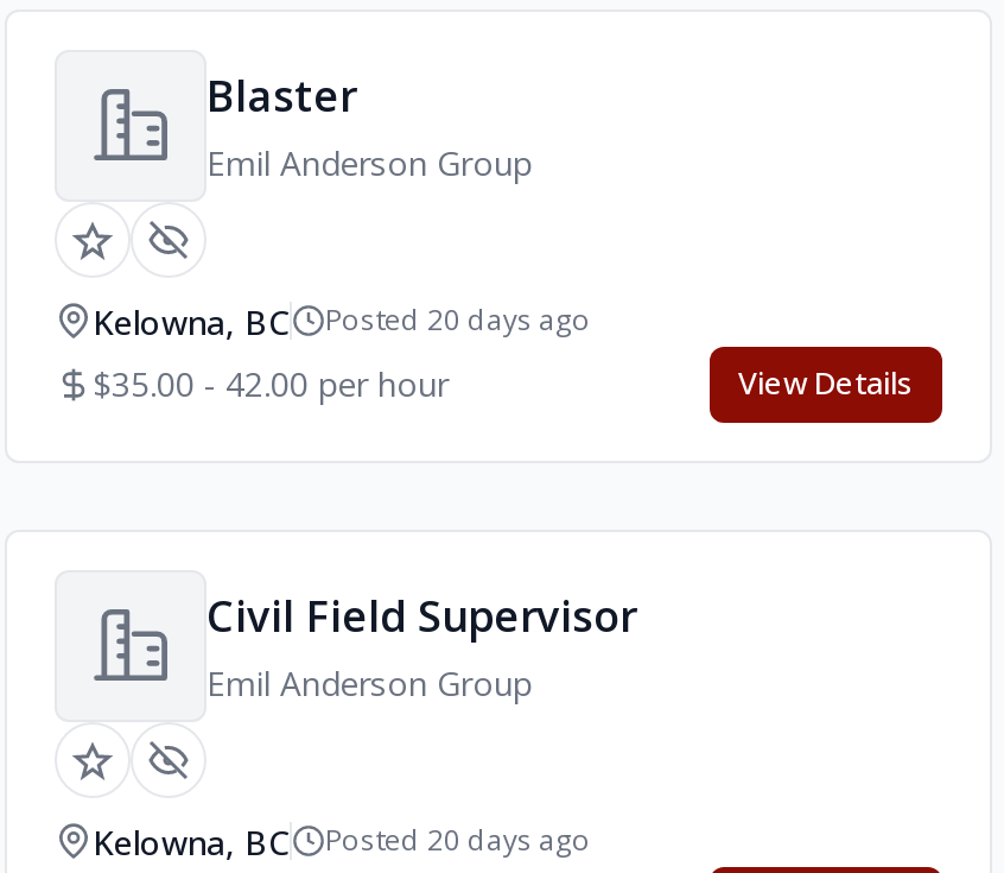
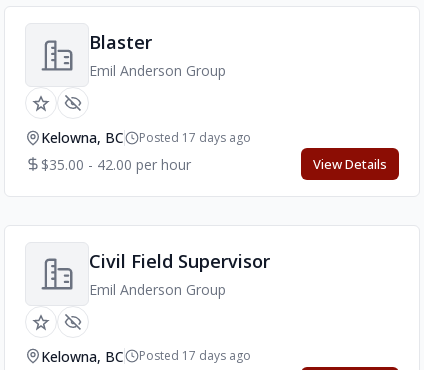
- Posted 20 days ago
+ Posted 17 days ago

- Posted 20 days ago
+ Posted 17 days ago
